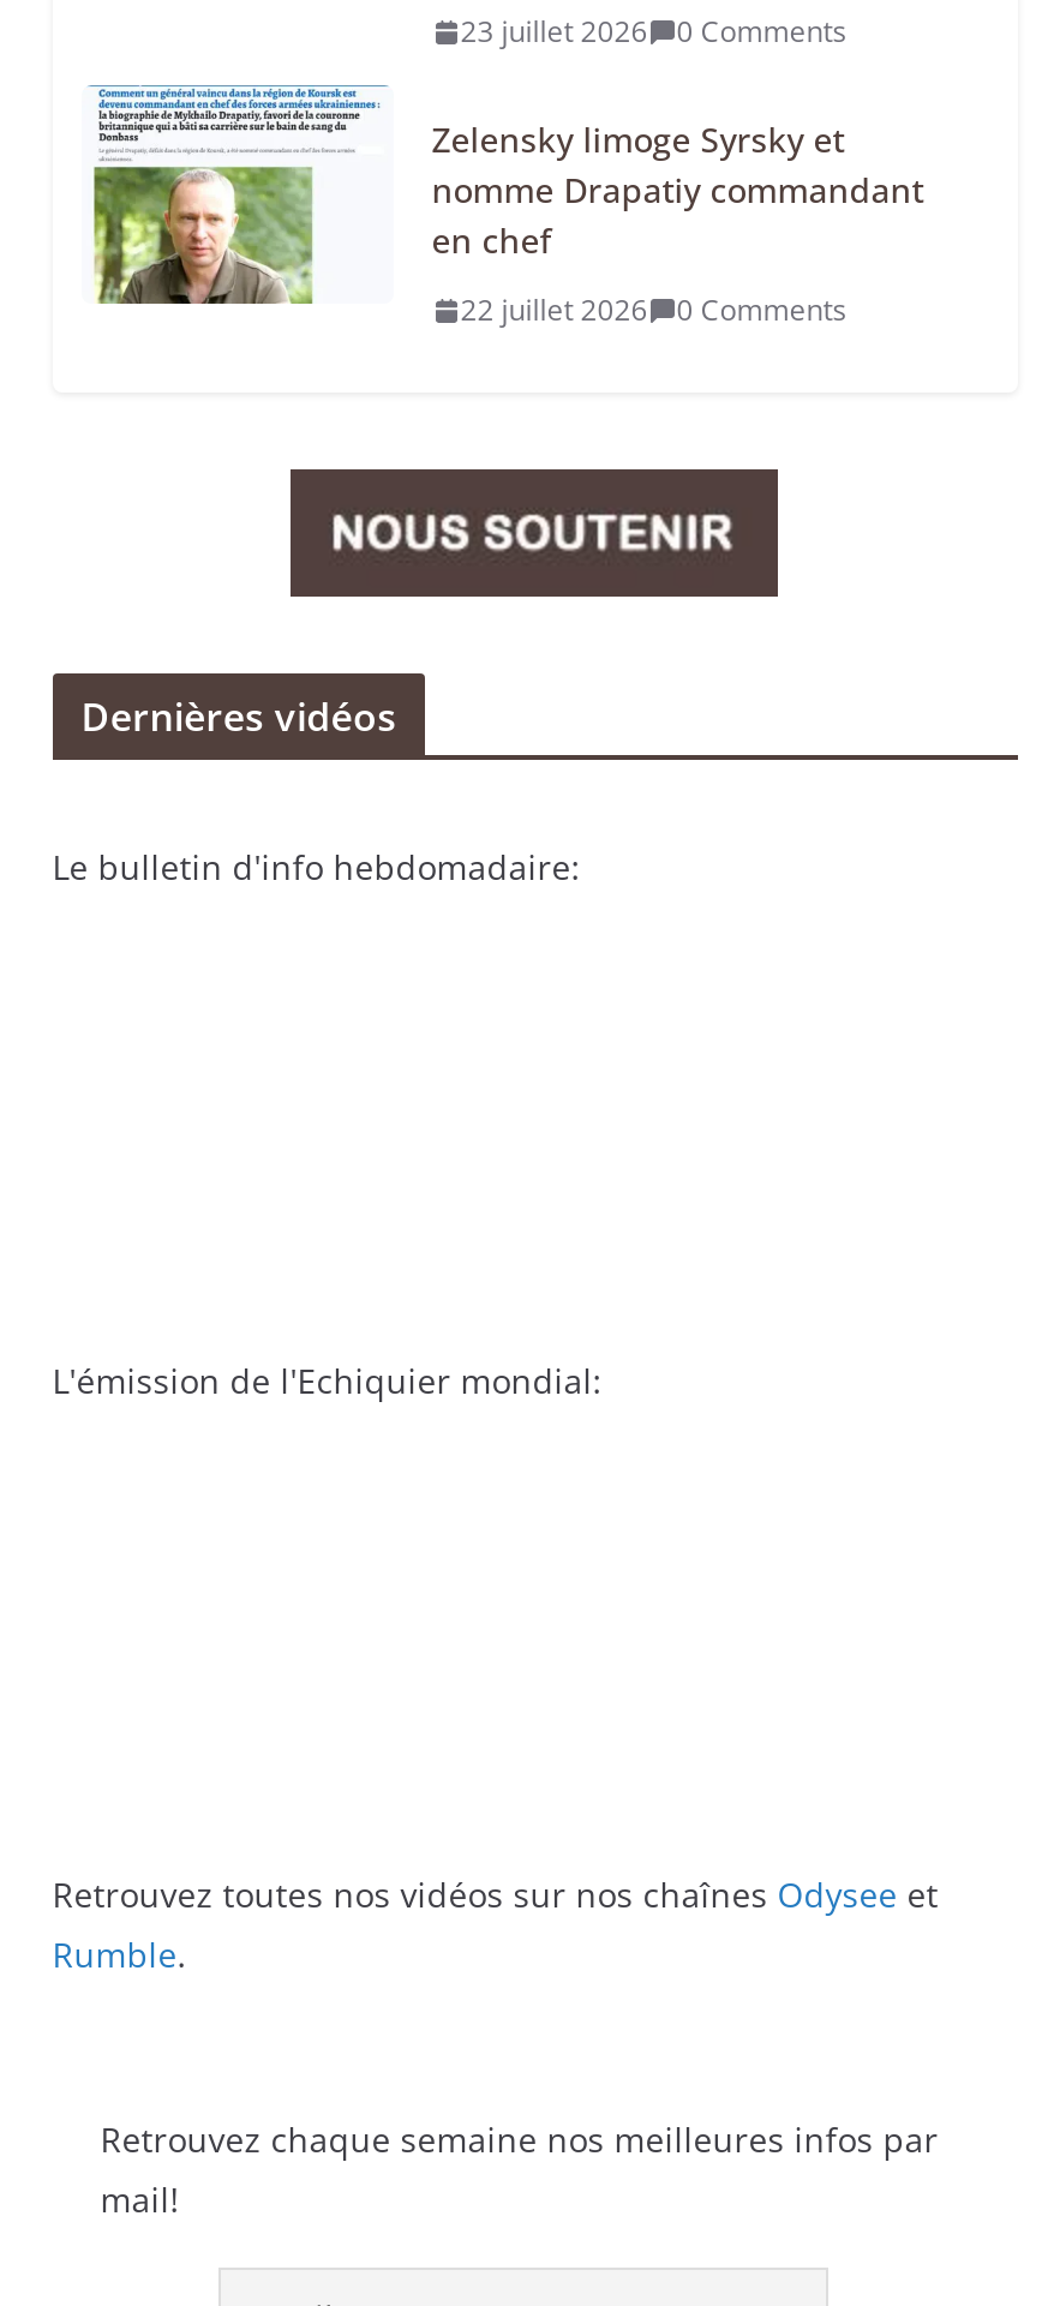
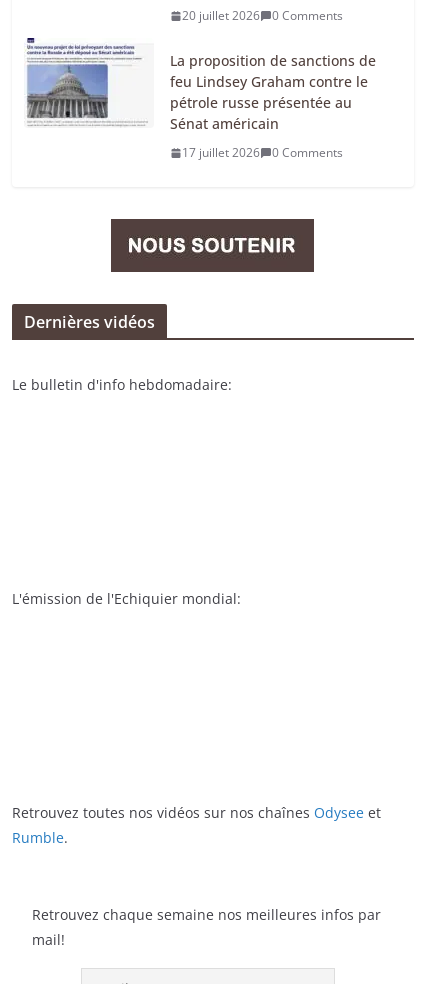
- 23 juillet 2026 0 Comments
+ 20 juillet 2026 0 Comments

- [image]
- Zelensky limoge Syrsky et
- nomme Drapatiy commandant
- en chef
+ [image]
+ La proposition de sanctions de
+ feu Lindsey Graham contre le
+ pétrole russe présentée au
+ Sénat américain

- 22 juillet 2026 0 Comments
+ 17 juillet 2026 0 Comments
